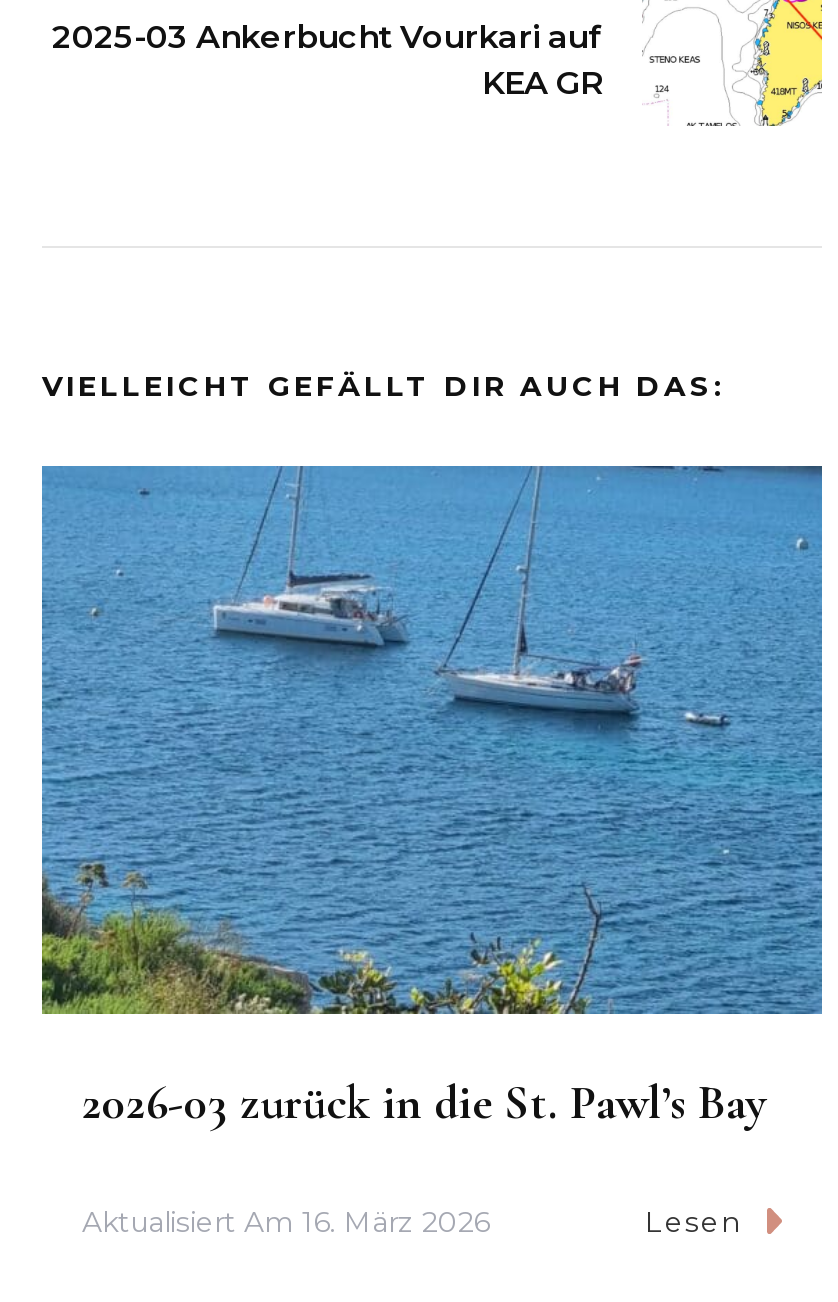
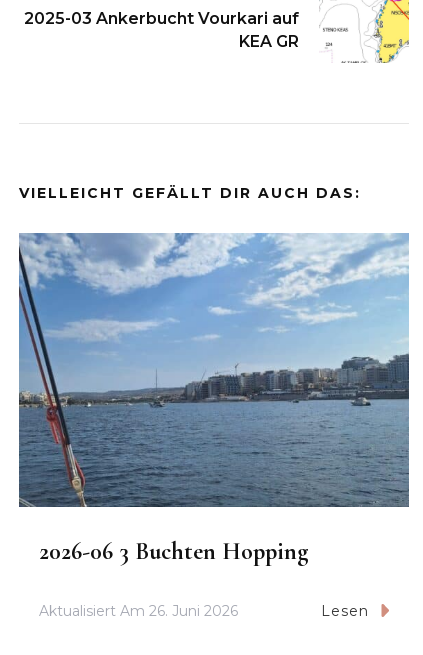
- [image]
- 2026-03 zurück in die St. Pawl’s Bay
+ [image]
+ 2026-06 3 Buchten Hopping

- Aktualisiert Am 16. März 2026
+ Aktualisiert Am 26. Juni 2026
